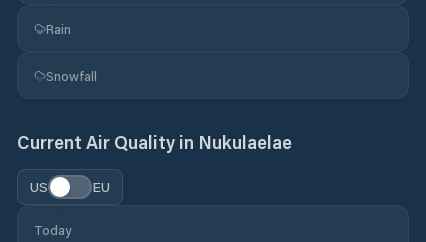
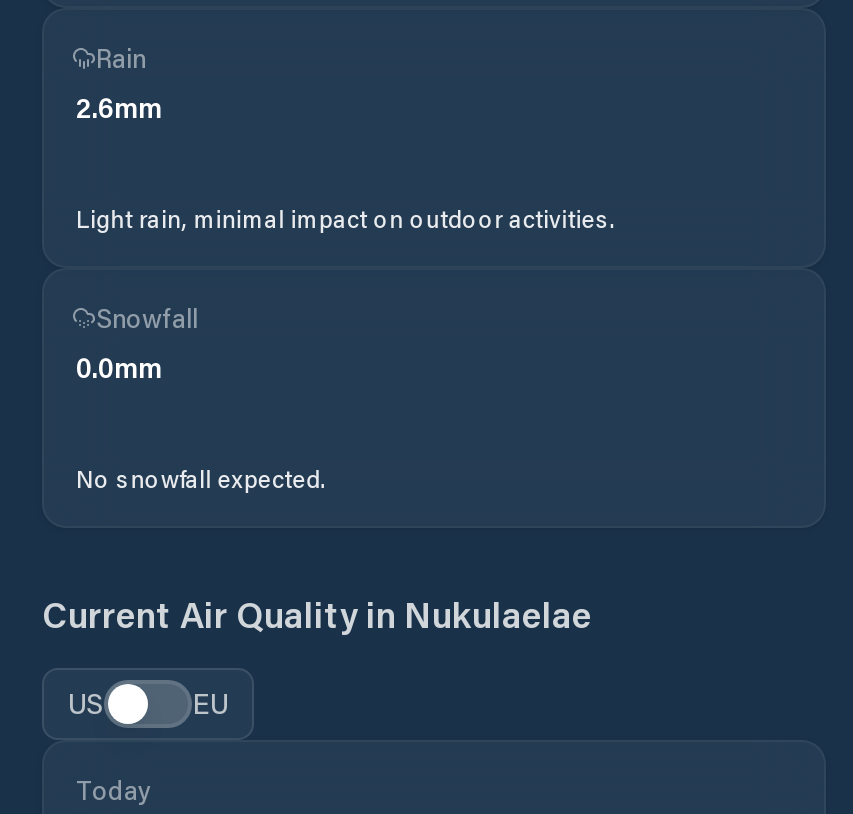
+ 2.6mm
+ Light rain, minimal impact on outdoor activities.

+ 0.0mm
+ No snowfall expected.
